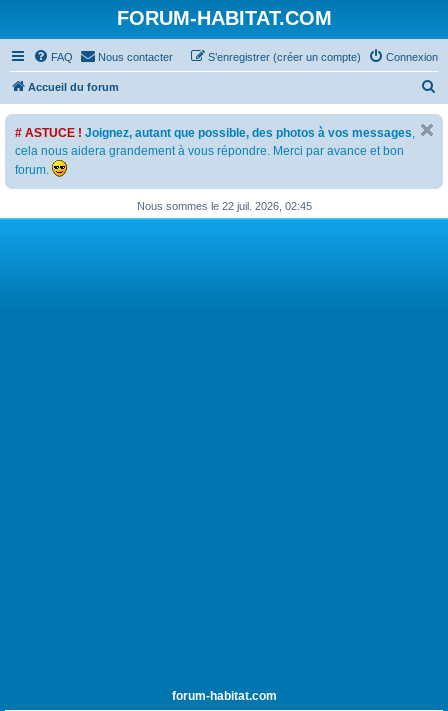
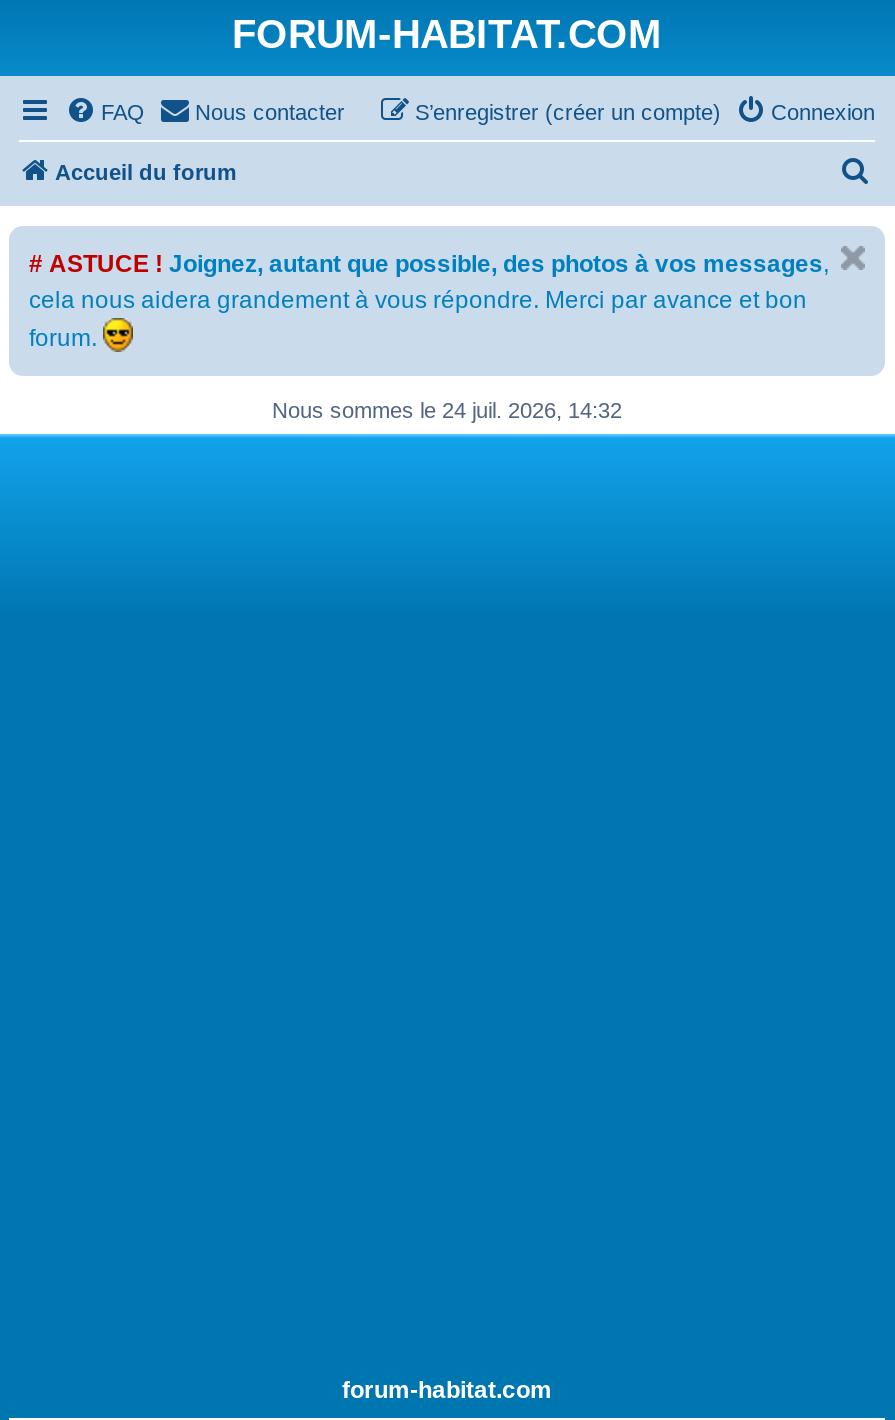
- Nous sommes le 22 juil. 2026, 02:45
+ Nous sommes le 24 juil. 2026, 14:32
